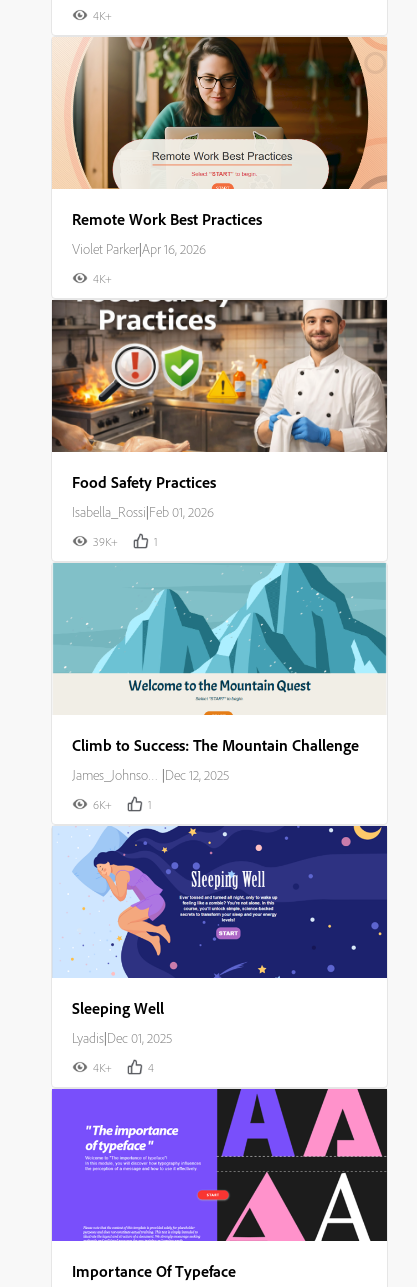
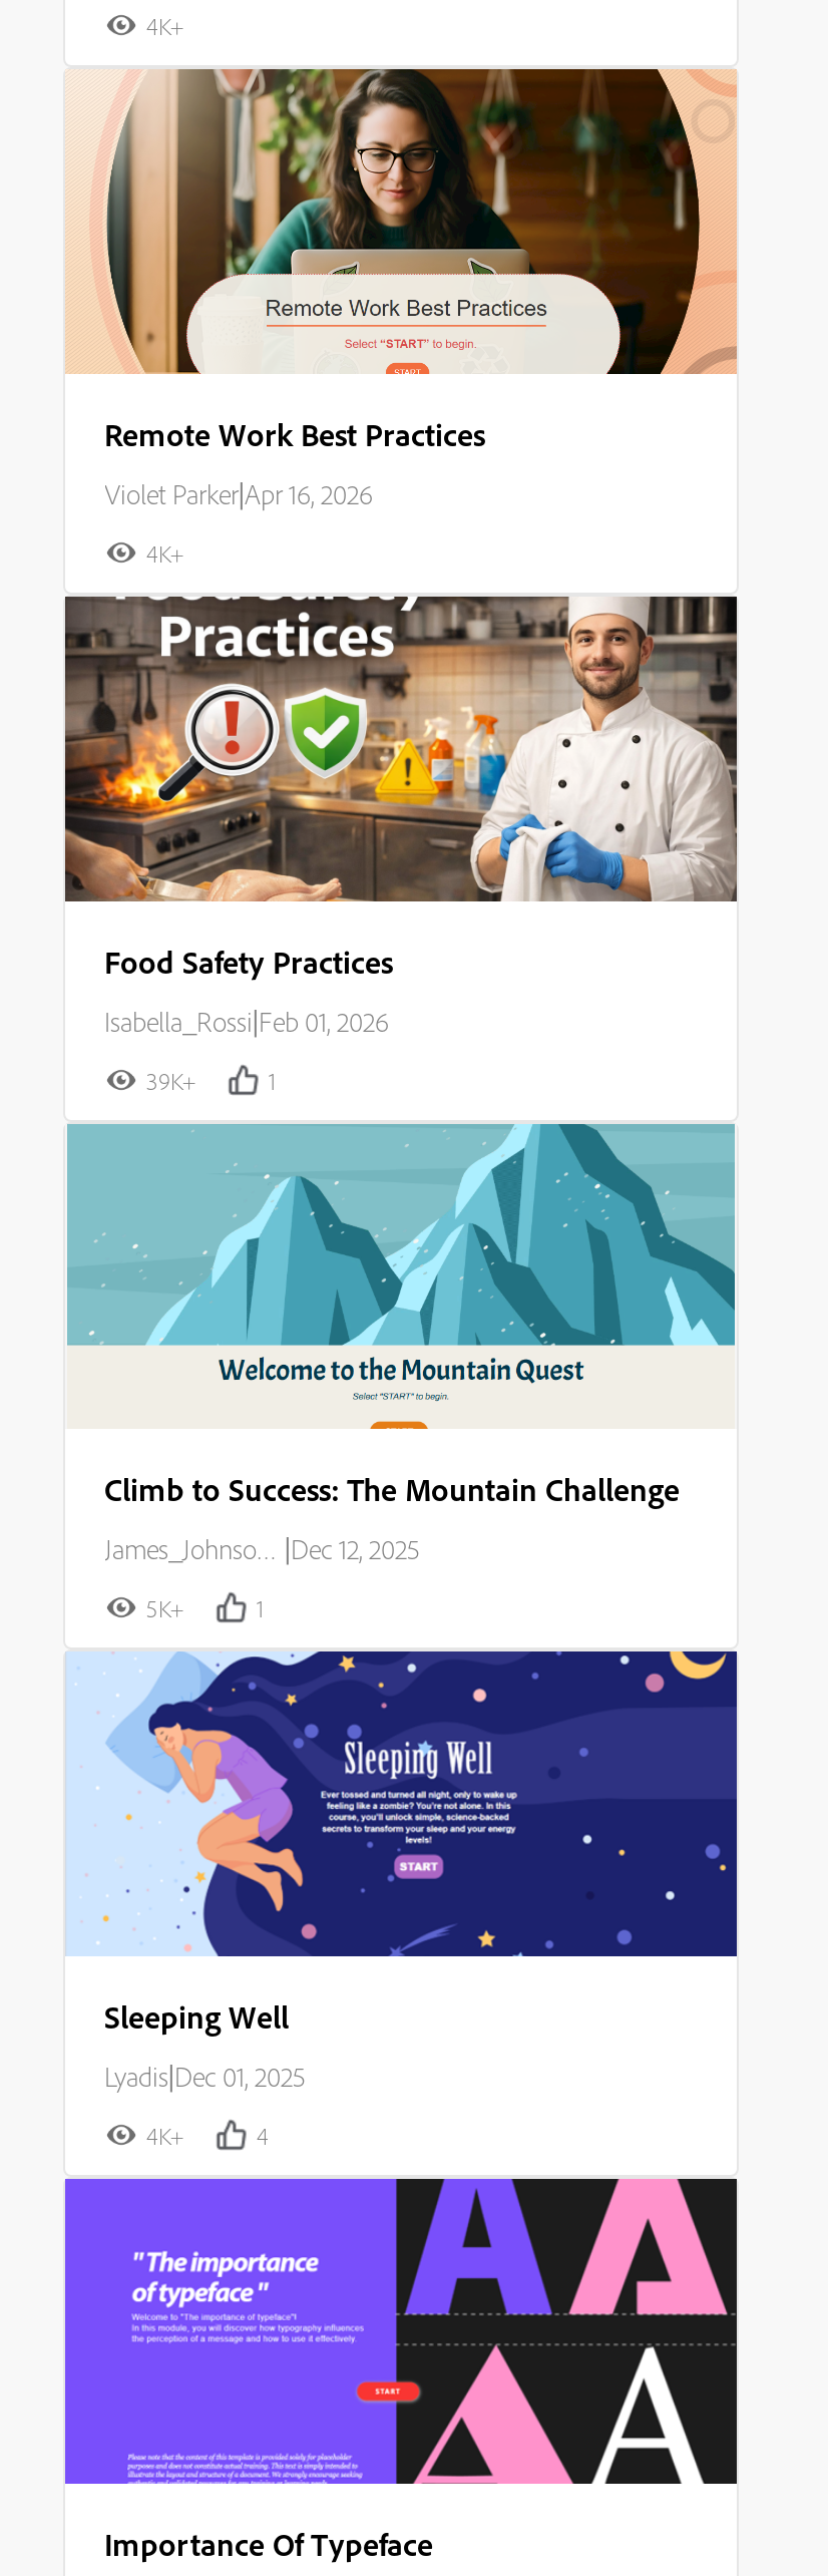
- 6K+
+ 5K+
